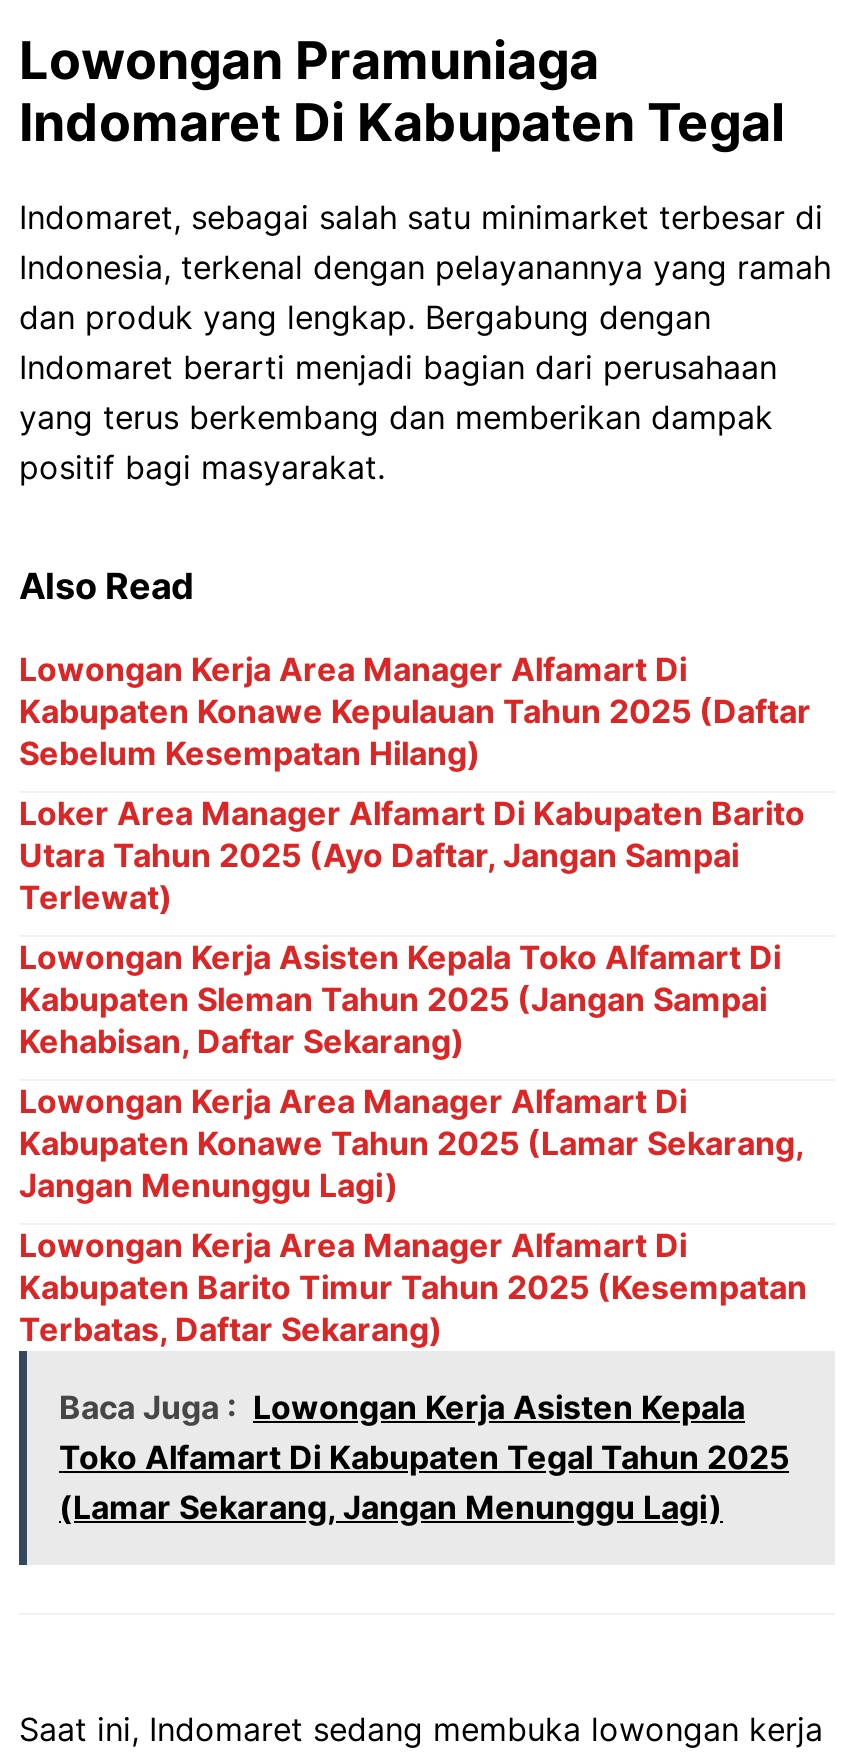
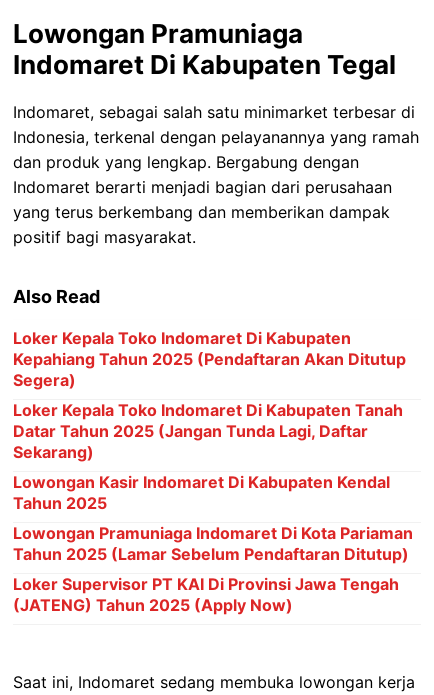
- Lowongan Kerja Area Manager Alfamart Di
- Kabupaten Konawe Kepulauan Tahun 2025 (Daftar
- Sebelum Kesempatan Hilang)
- Loker Area Manager Alfamart Di Kabupaten Barito
- Utara Tahun 2025 (Ayo Daftar, Jangan Sampai
- Terlewat)
- Lowongan Kerja Asisten Kepala Toko Alfamart Di
- Kabupaten Sleman Tahun 2025 (Jangan Sampai
- Kehabisan, Daftar Sekarang)
- Lowongan Kerja Area Manager Alfamart Di
- Kabupaten Konawe Tahun 2025 (Lamar Sekarang,
- Jangan Menunggu Lagi)
- Lowongan Kerja Area Manager Alfamart Di
- Kabupaten Barito Timur Tahun 2025 (Kesempatan
- Terbatas, Daftar Sekarang)
- Baca Juga : Lowongan Kerja Asisten Kepala
- Toko Alfamart Di Kabupaten Tegal Tahun 2025
- (Lamar Sekarang, Jangan Menunggu Lagi)
+ Loker Kepala Toko Indomaret Di Kabupaten
+ Kepahiang Tahun 2025 (Pendaftaran Akan Ditutup
+ Segera)
+ Loker Kepala Toko Indomaret Di Kabupaten Tanah
+ Datar Tahun 2025 (Jangan Tunda Lagi, Daftar
+ Sekarang)
+ Lowongan Kasir Indomaret Di Kabupaten Kendal
+ Tahun 2025
+ Lowongan Pramuniaga Indomaret Di Kota Pariaman
+ Tahun 2025 (Lamar Sebelum Pendaftaran Ditutup)
+ Loker Supervisor PT KAI Di Provinsi Jawa Tengah
+ (JATENG) Tahun 2025 (Apply Now)
